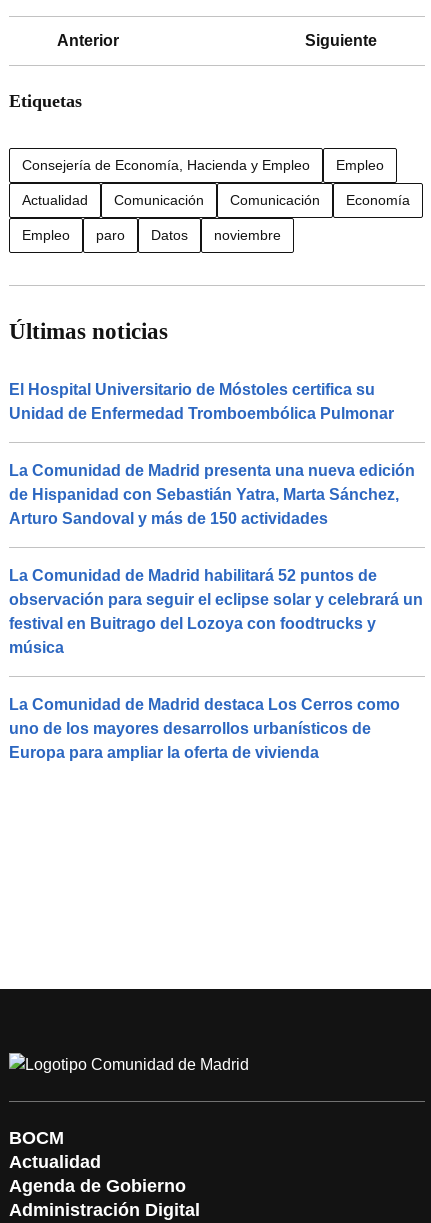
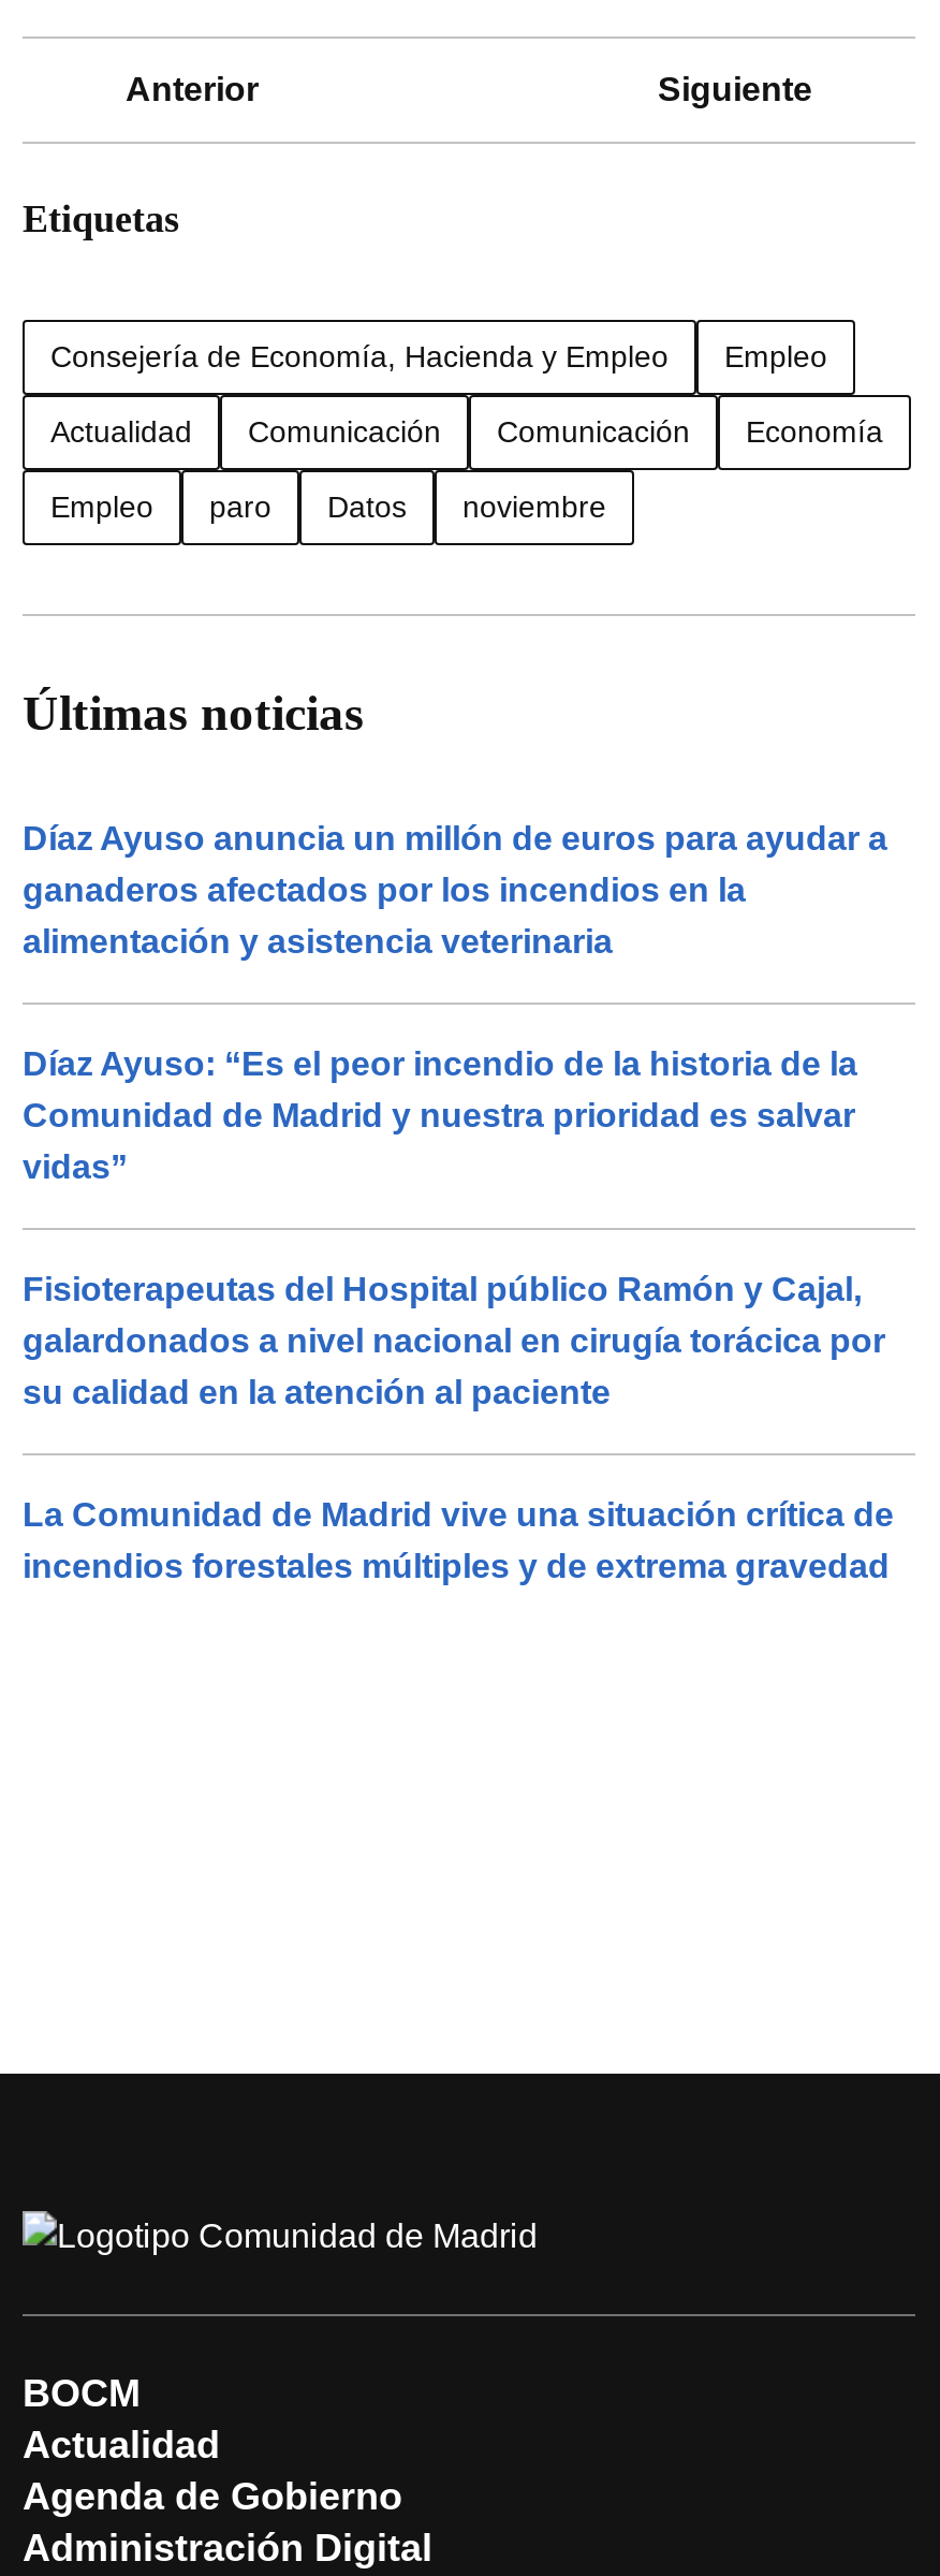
- El Hospital Universitario de Móstoles certifica su
- Unidad de Enfermedad Tromboembólica Pulmonar
+ Díaz Ayuso anuncia un millón de euros para ayudar a
+ ganaderos afectados por los incendios en la
+ alimentación y asistencia veterinaria

- La Comunidad de Madrid presenta una nueva edición
- de Hispanidad con Sebastián Yatra, Marta Sánchez,
- Arturo Sandoval y más de 150 actividades
+ Díaz Ayuso: “Es el peor incendio de la historia de la
+ Comunidad de Madrid y nuestra prioridad es salvar
+ vidas”

- La Comunidad de Madrid habilitará 52 puntos de
- observación para seguir el eclipse solar y celebrará un
- festival en Buitrago del Lozoya con foodtrucks y
- música
+ Fisioterapeutas del Hospital público Ramón y Cajal,
+ galardonados a nivel nacional en cirugía torácica por
+ su calidad en la atención al paciente

- La Comunidad de Madrid destaca Los Cerros como
- uno de los mayores desarrollos urbanísticos de
- Europa para ampliar la oferta de vivienda
+ La Comunidad de Madrid vive una situación crítica de
+ incendios forestales múltiples y de extrema gravedad
